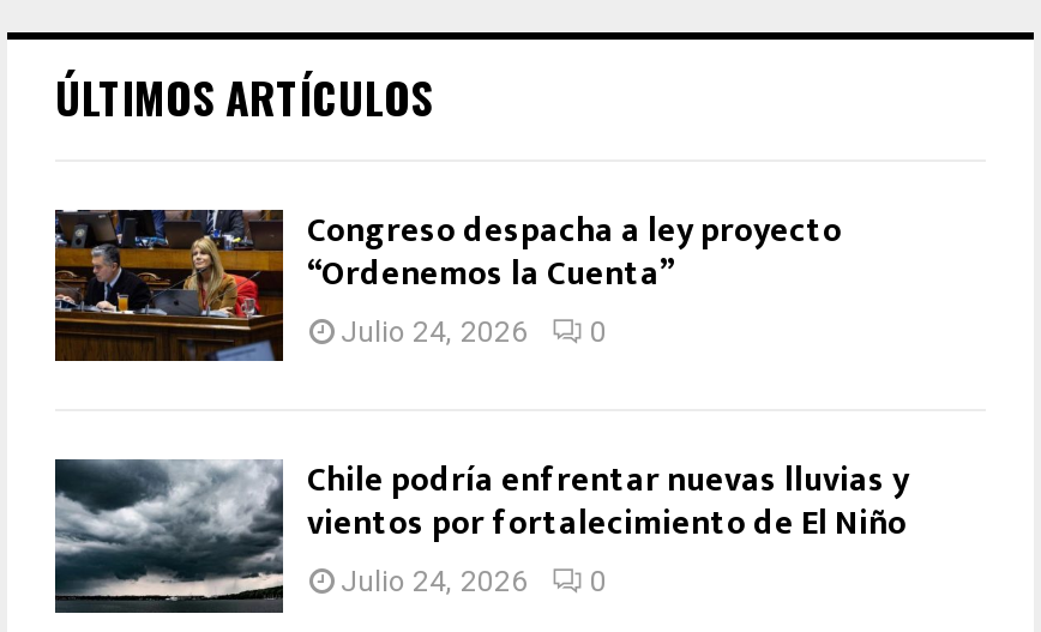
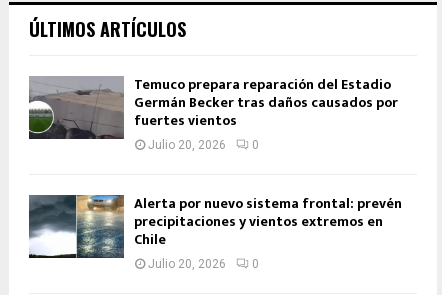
- [image]
- Congreso despacha a ley proyecto
- “Ordenemos la Cuenta”
- Julio 24, 2026
+ [image]
+ Temuco prepara reparación del Estadio
+ Germán Becker tras daños causados por
+ fuertes vientos
+ Julio 20, 2026

- [image]
- Chile podría enfrentar nuevas lluvias y
- vientos por fortalecimiento de El Niño
- Julio 24, 2026
+ [image]
+ Alerta por nuevo sistema frontal: prevén
+ precipitaciones y vientos extremos en
+ Chile
+ Julio 20, 2026
